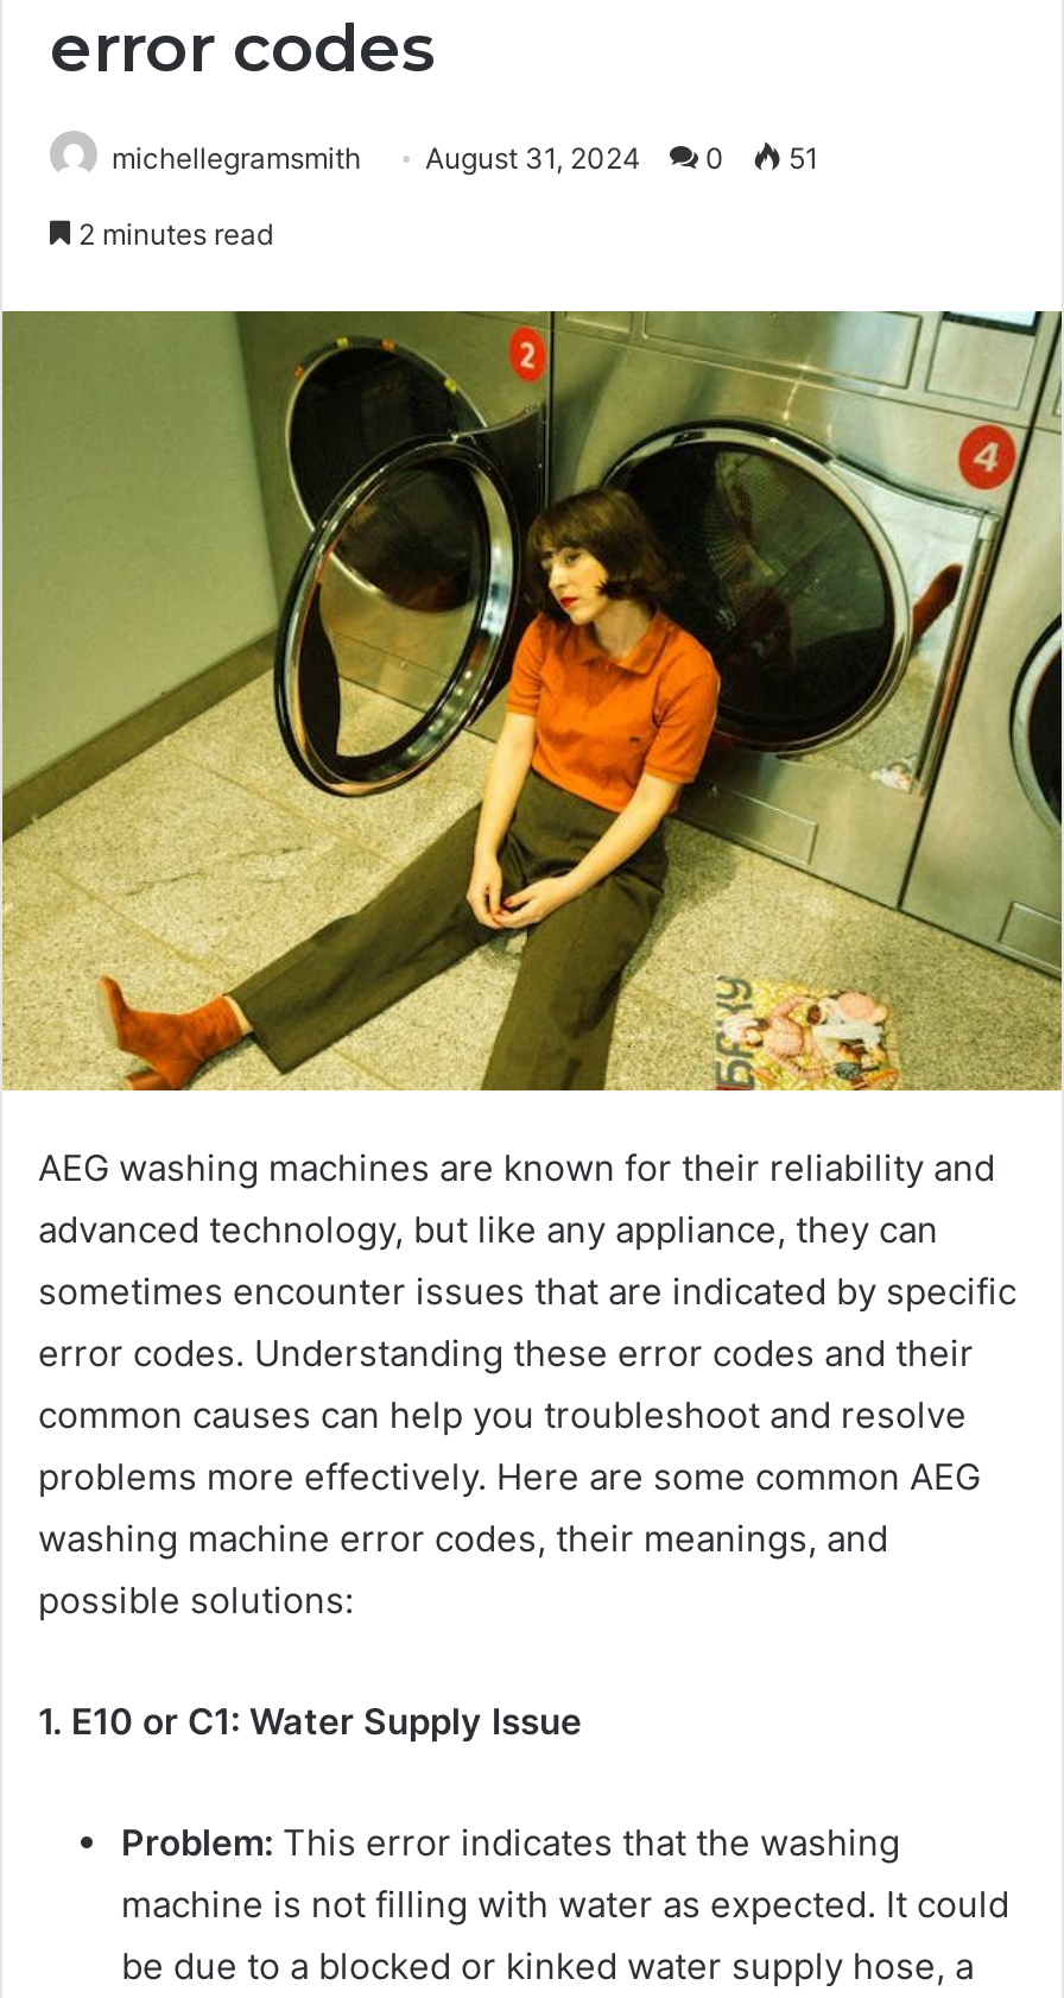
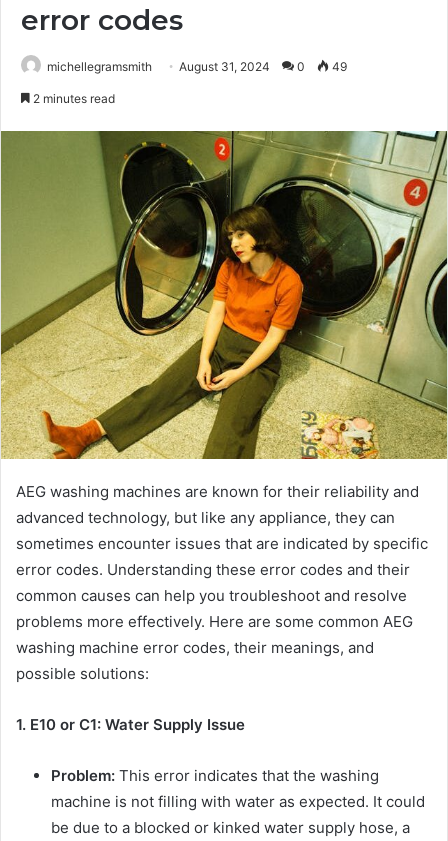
- michellegramsmith August 31, 2024 0 51
+ michellegramsmith August 31, 2024 0 49
